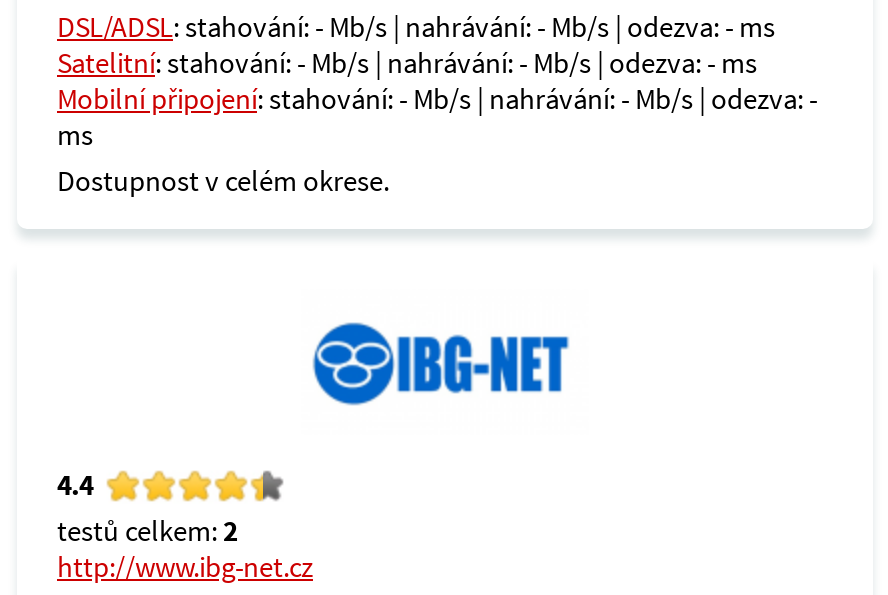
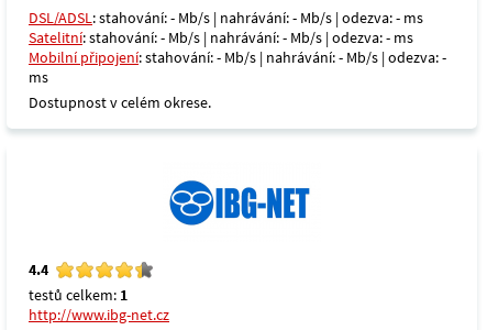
- testů celkem: 2
+ testů celkem: 1
